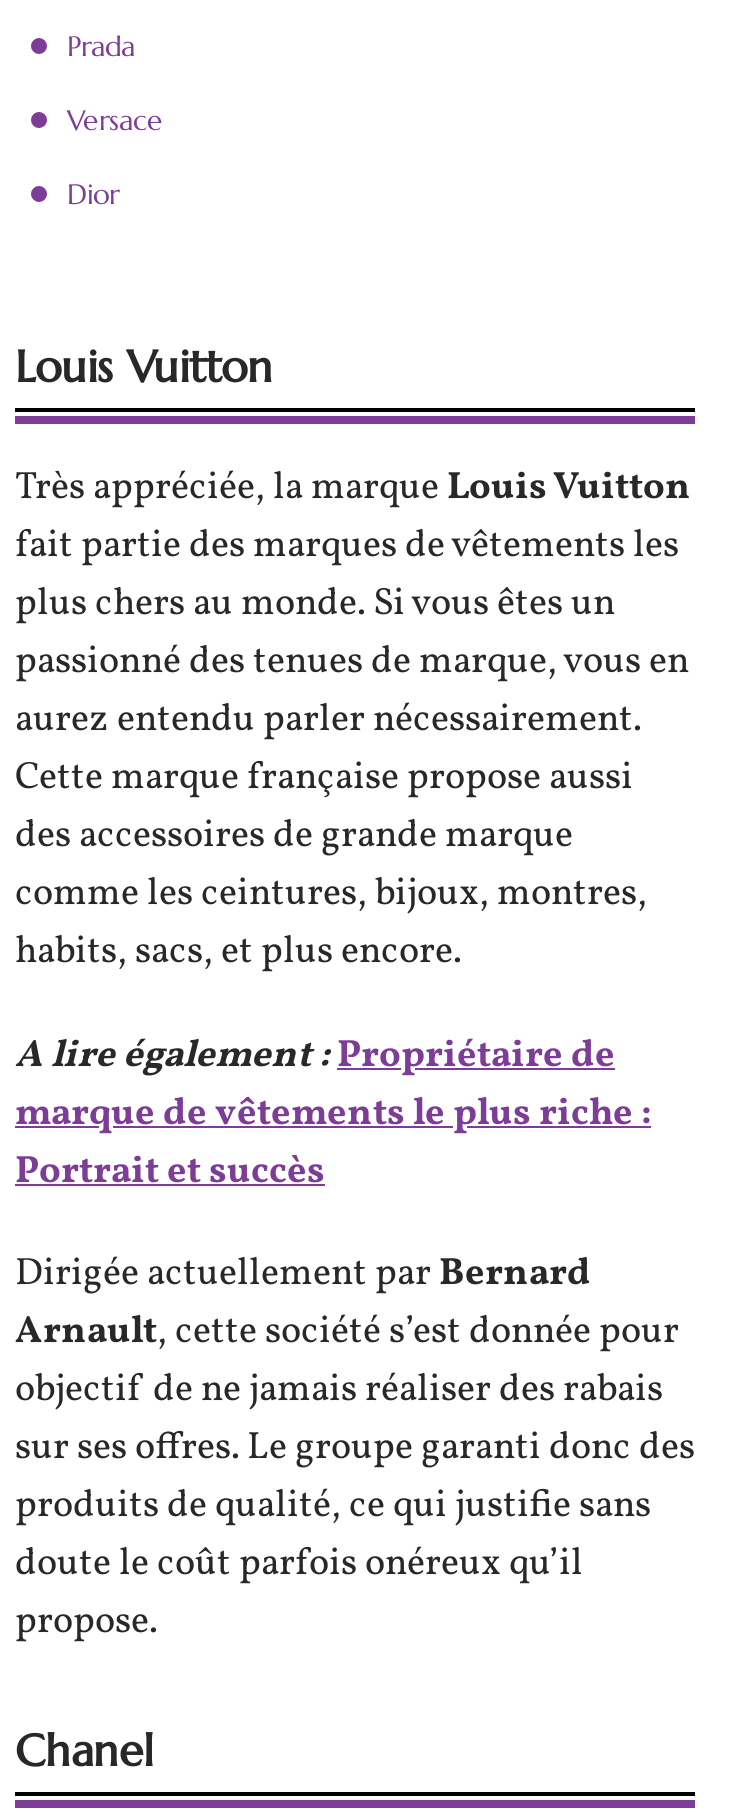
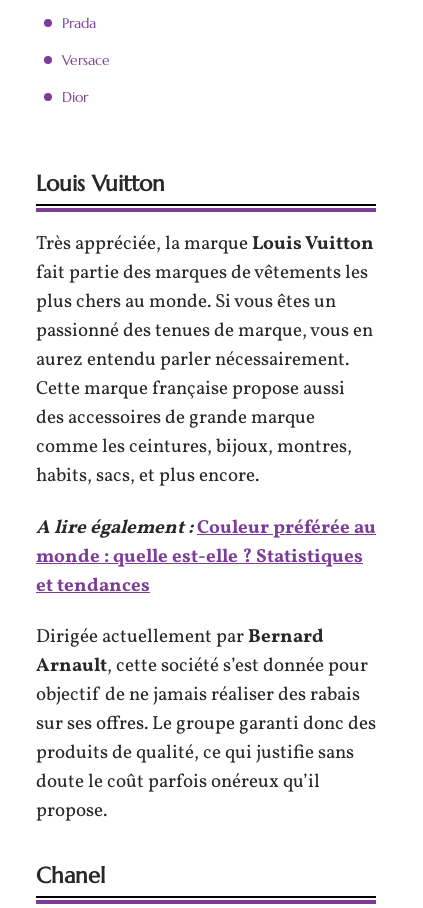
- A lire également : Propriétaire de
- marque de vêtements le plus riche :
- Portrait et succès
+ A lire également : Couleur préférée au
+ monde : quelle est-elle ? Statistiques
+ et tendances
